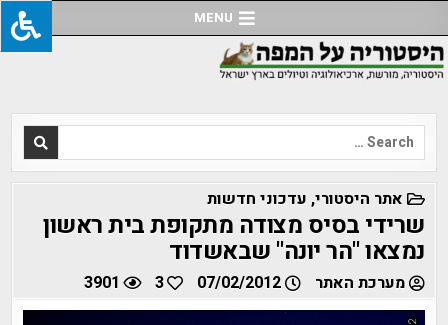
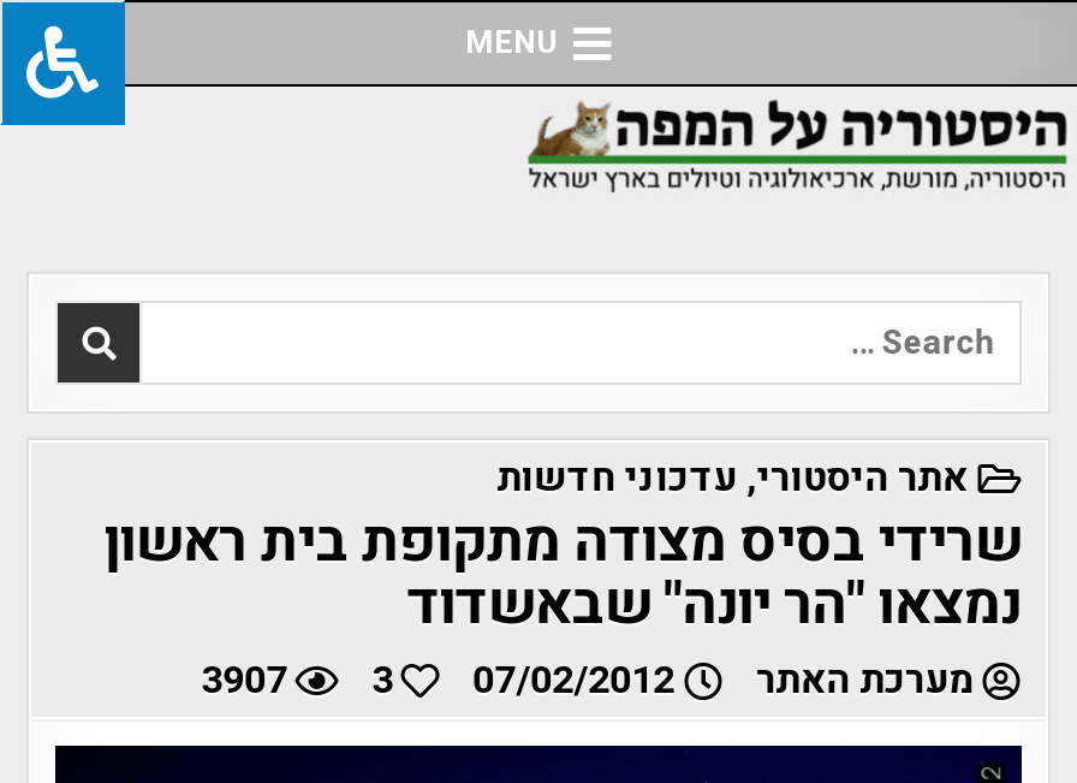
- 3901 3
+ 3907 3
